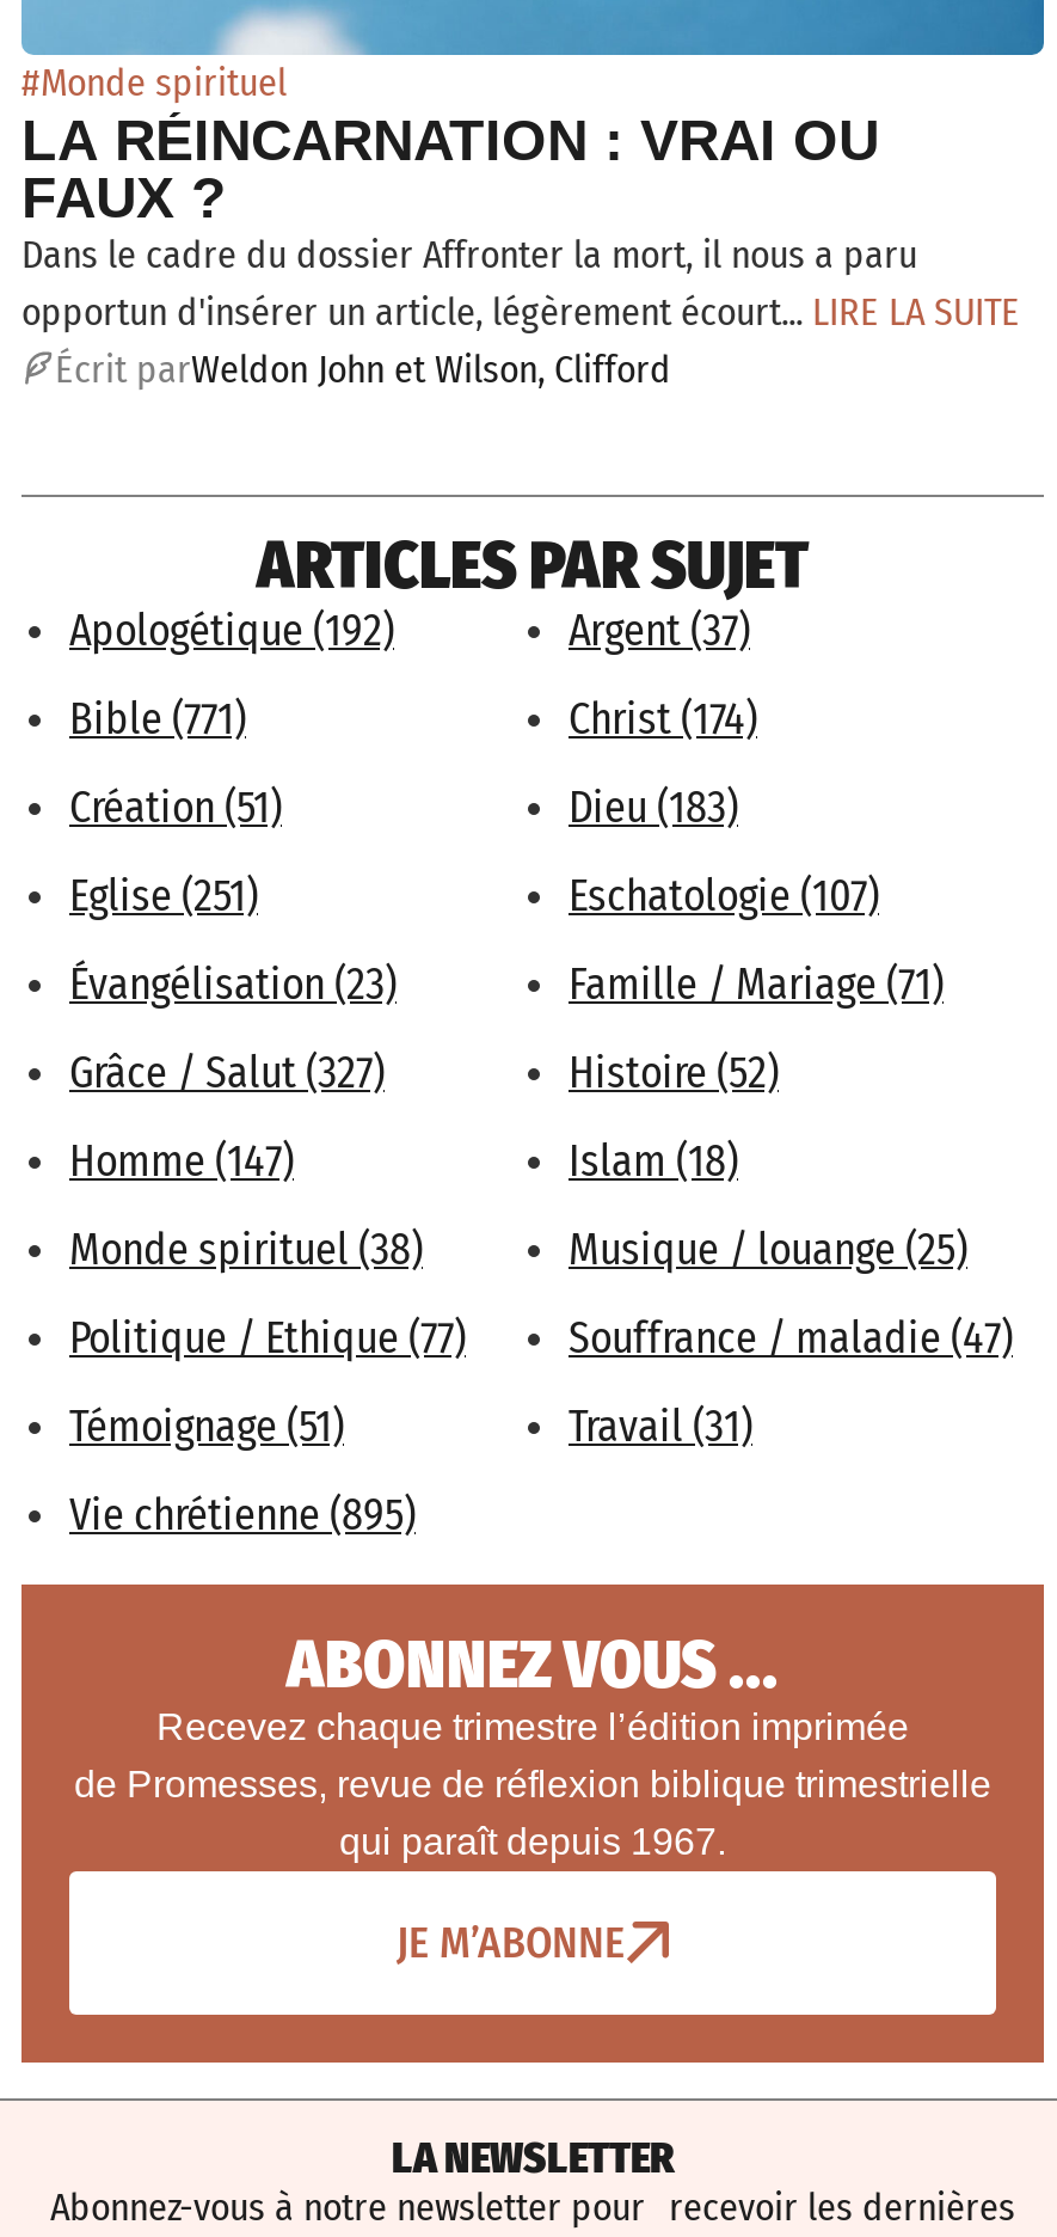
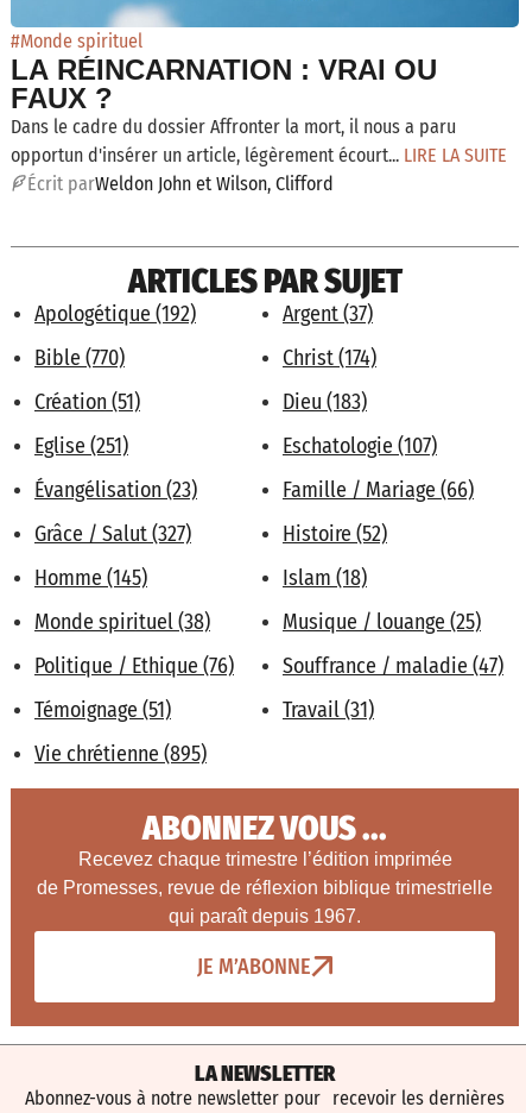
- Bible (771)
+ Bible (770)

- Famille / Mariage (71)
+ Famille / Mariage (66)

- Homme (147)
+ Homme (145)

- Politique / Ethique (77)
+ Politique / Ethique (76)
